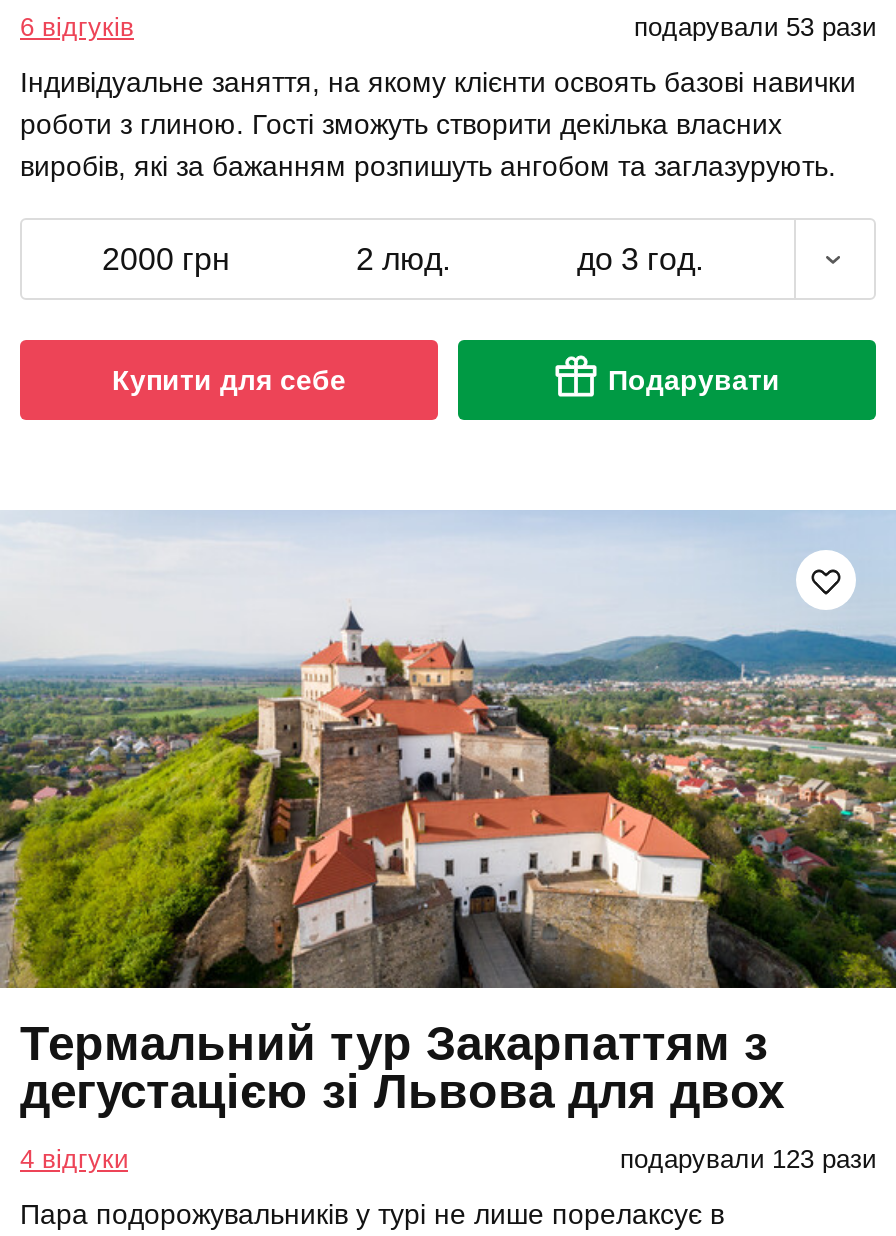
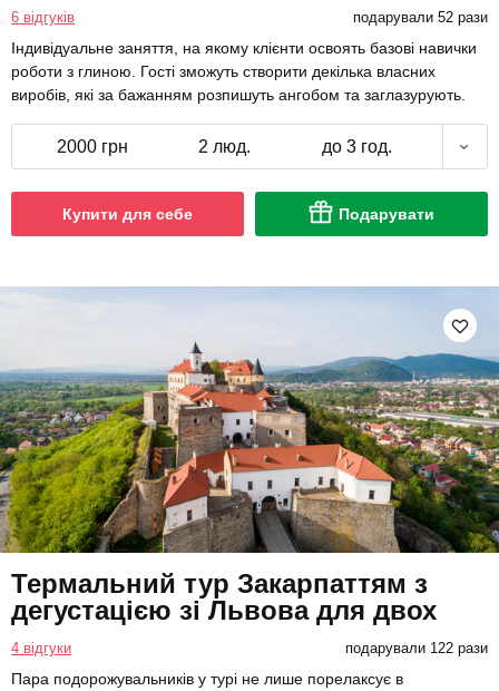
- подарували 53 рази
+ подарували 52 рази

- подарували 123 рази
+ подарували 122 рази
